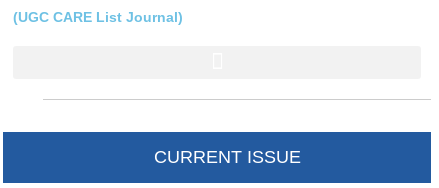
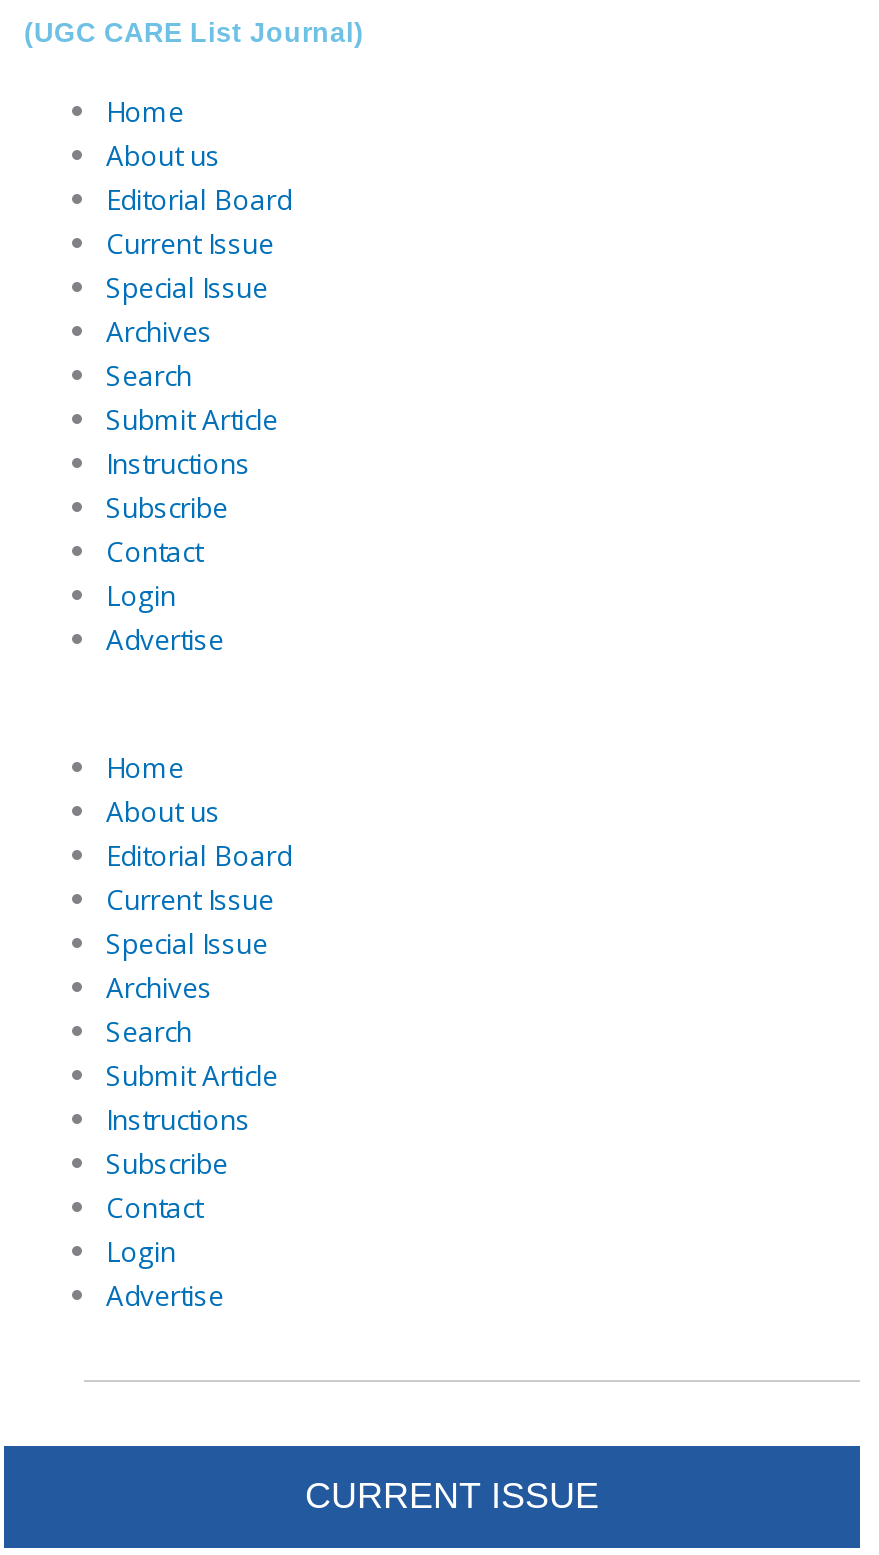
+ Home
+ About us
+ Editorial Board
+ Current Issue
+ Special Issue
+ Archives
+ Search
+ Submit Article
+ Instructions
+ Subscribe
+ Contact
+ Login
+ Advertise
+ Home
+ About us
+ Editorial Board
+ Current Issue
+ Special Issue
+ Archives
+ Search
+ Submit Article
+ Instructions
+ Subscribe
+ Contact
+ Login
+ Advertise
